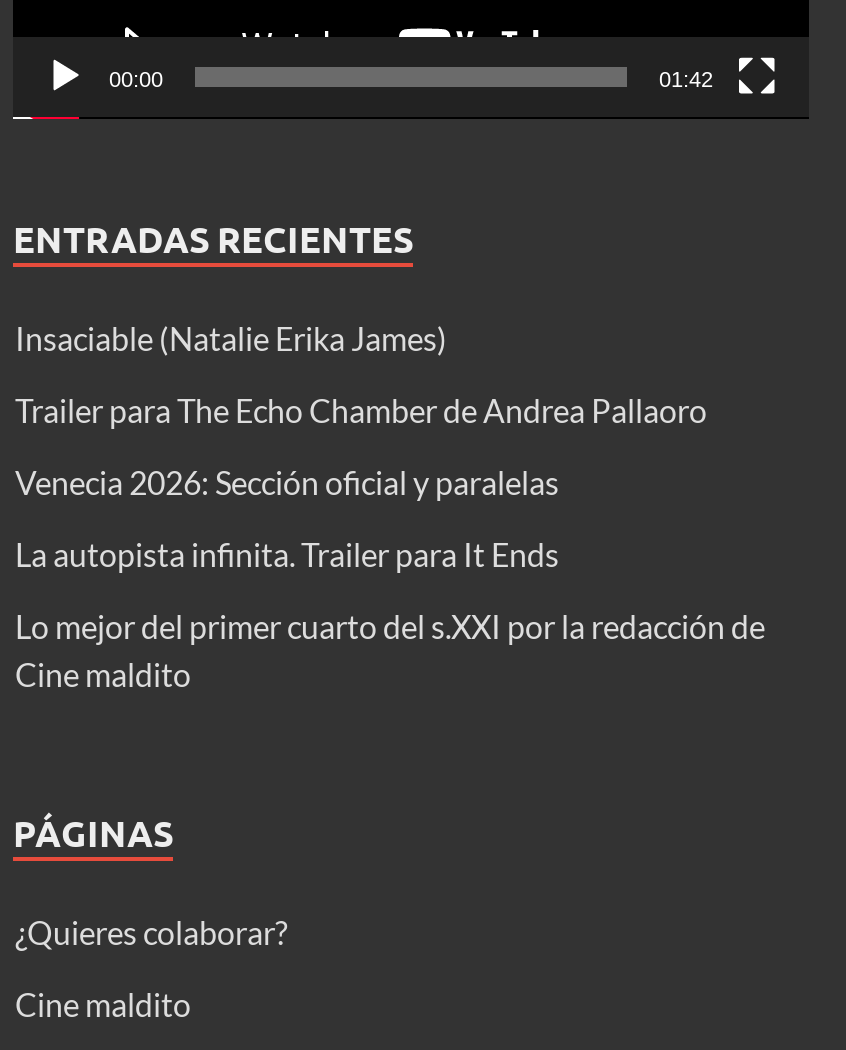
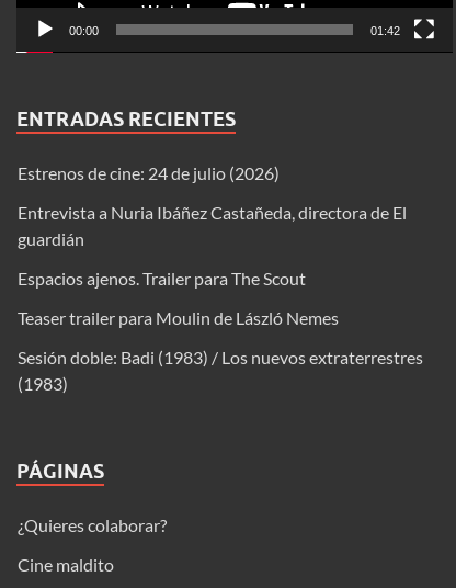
- Insaciable (Natalie Erika James)
+ Estrenos de cine: 24 de julio (2026)

- Trailer para The Echo Chamber de Andrea Pallaoro
+ Entrevista a Nuria Ibáñez Castañeda, directora de El
+ guardián

- Venecia 2026: Sección oficial y paralelas
+ Espacios ajenos. Trailer para The Scout

- La autopista infinita. Trailer para It Ends
+ Teaser trailer para Moulin de László Nemes

- Lo mejor del primer cuarto del s.XXI por la redacción de
- Cine maldito
+ Sesión doble: Badi (1983) / Los nuevos extraterrestres
+ (1983)
